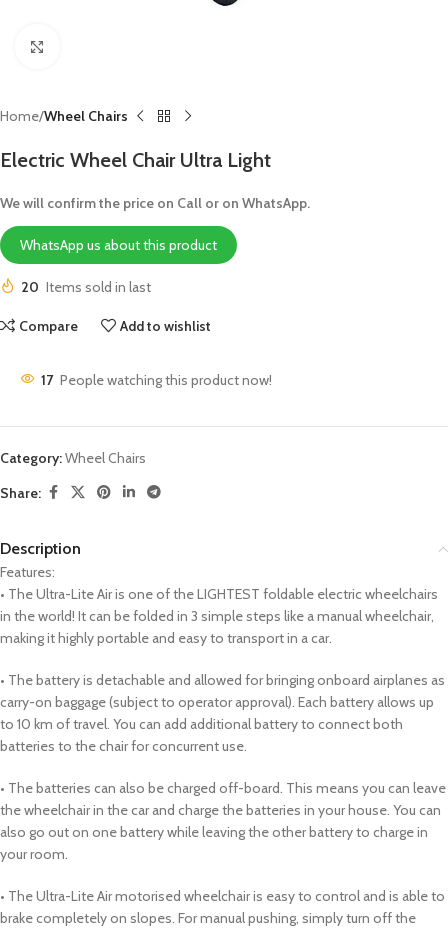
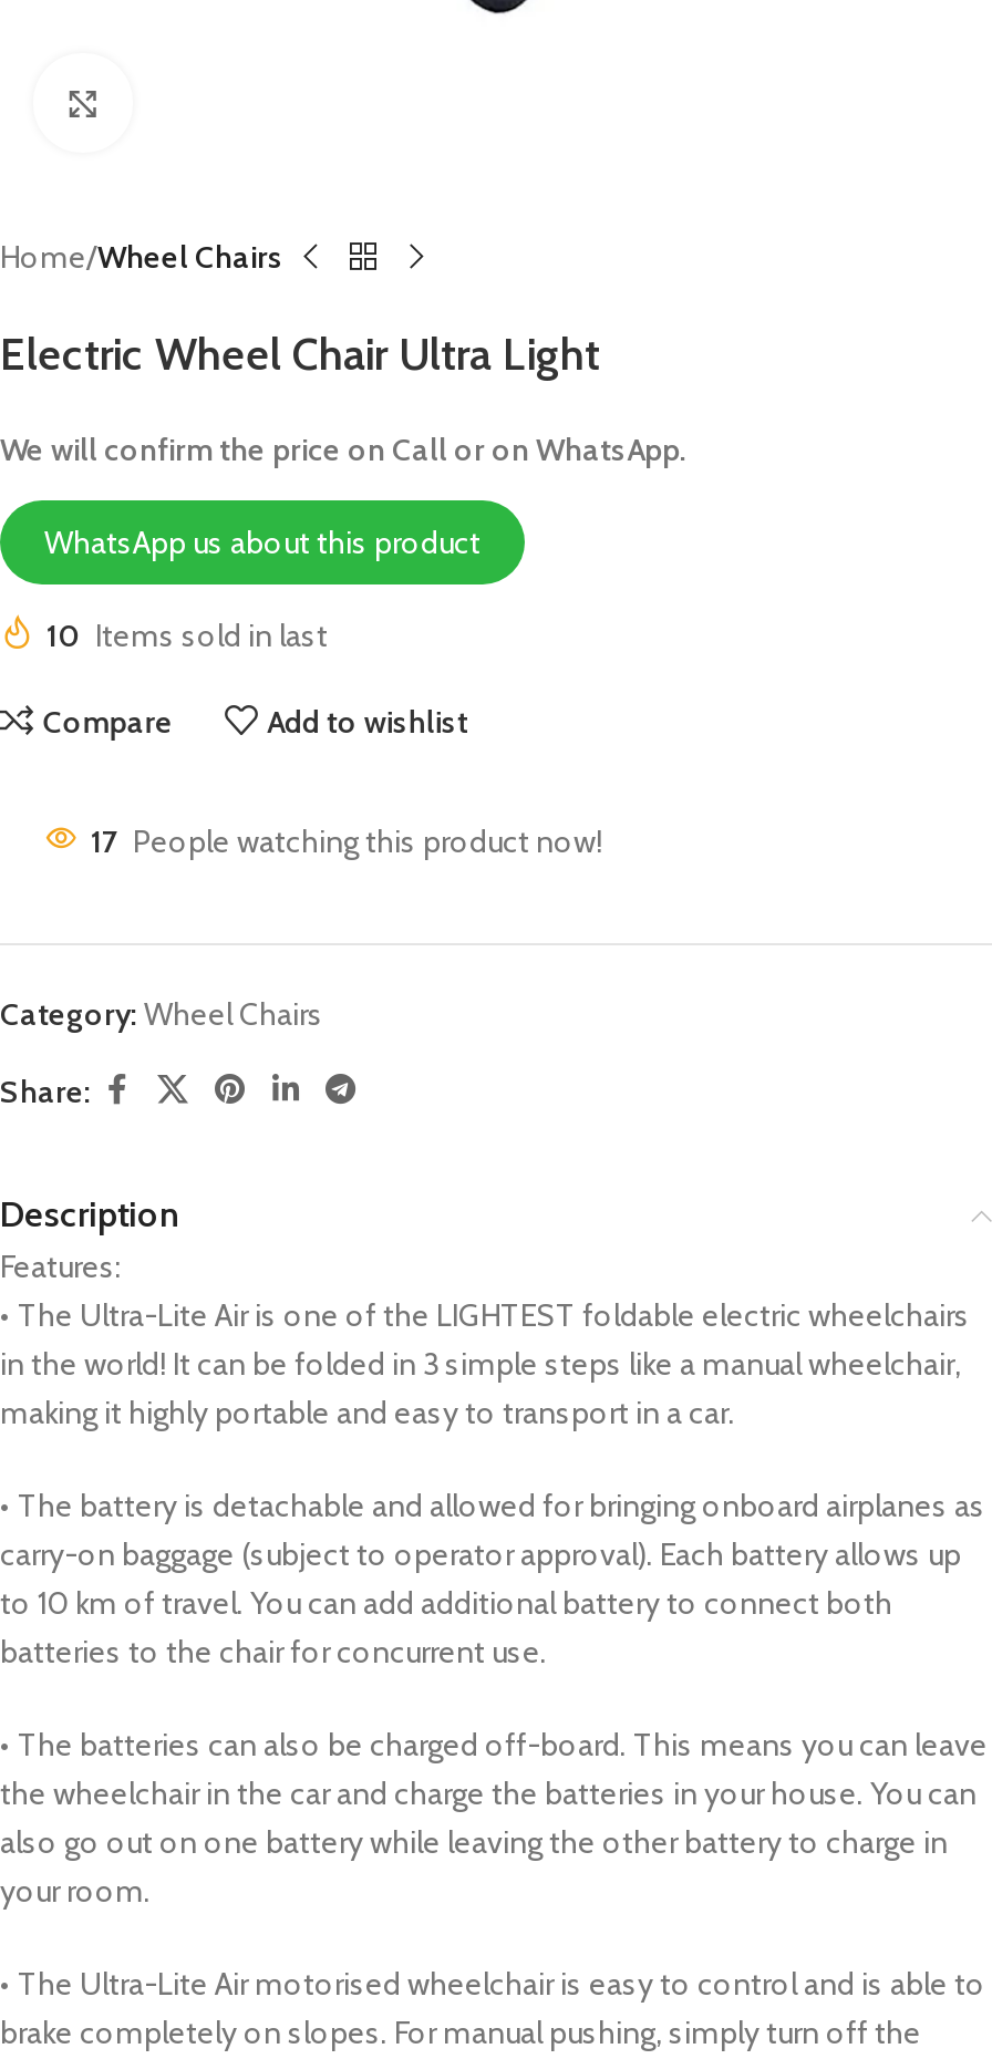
- 20 Items sold in last
+ 10 Items sold in last
